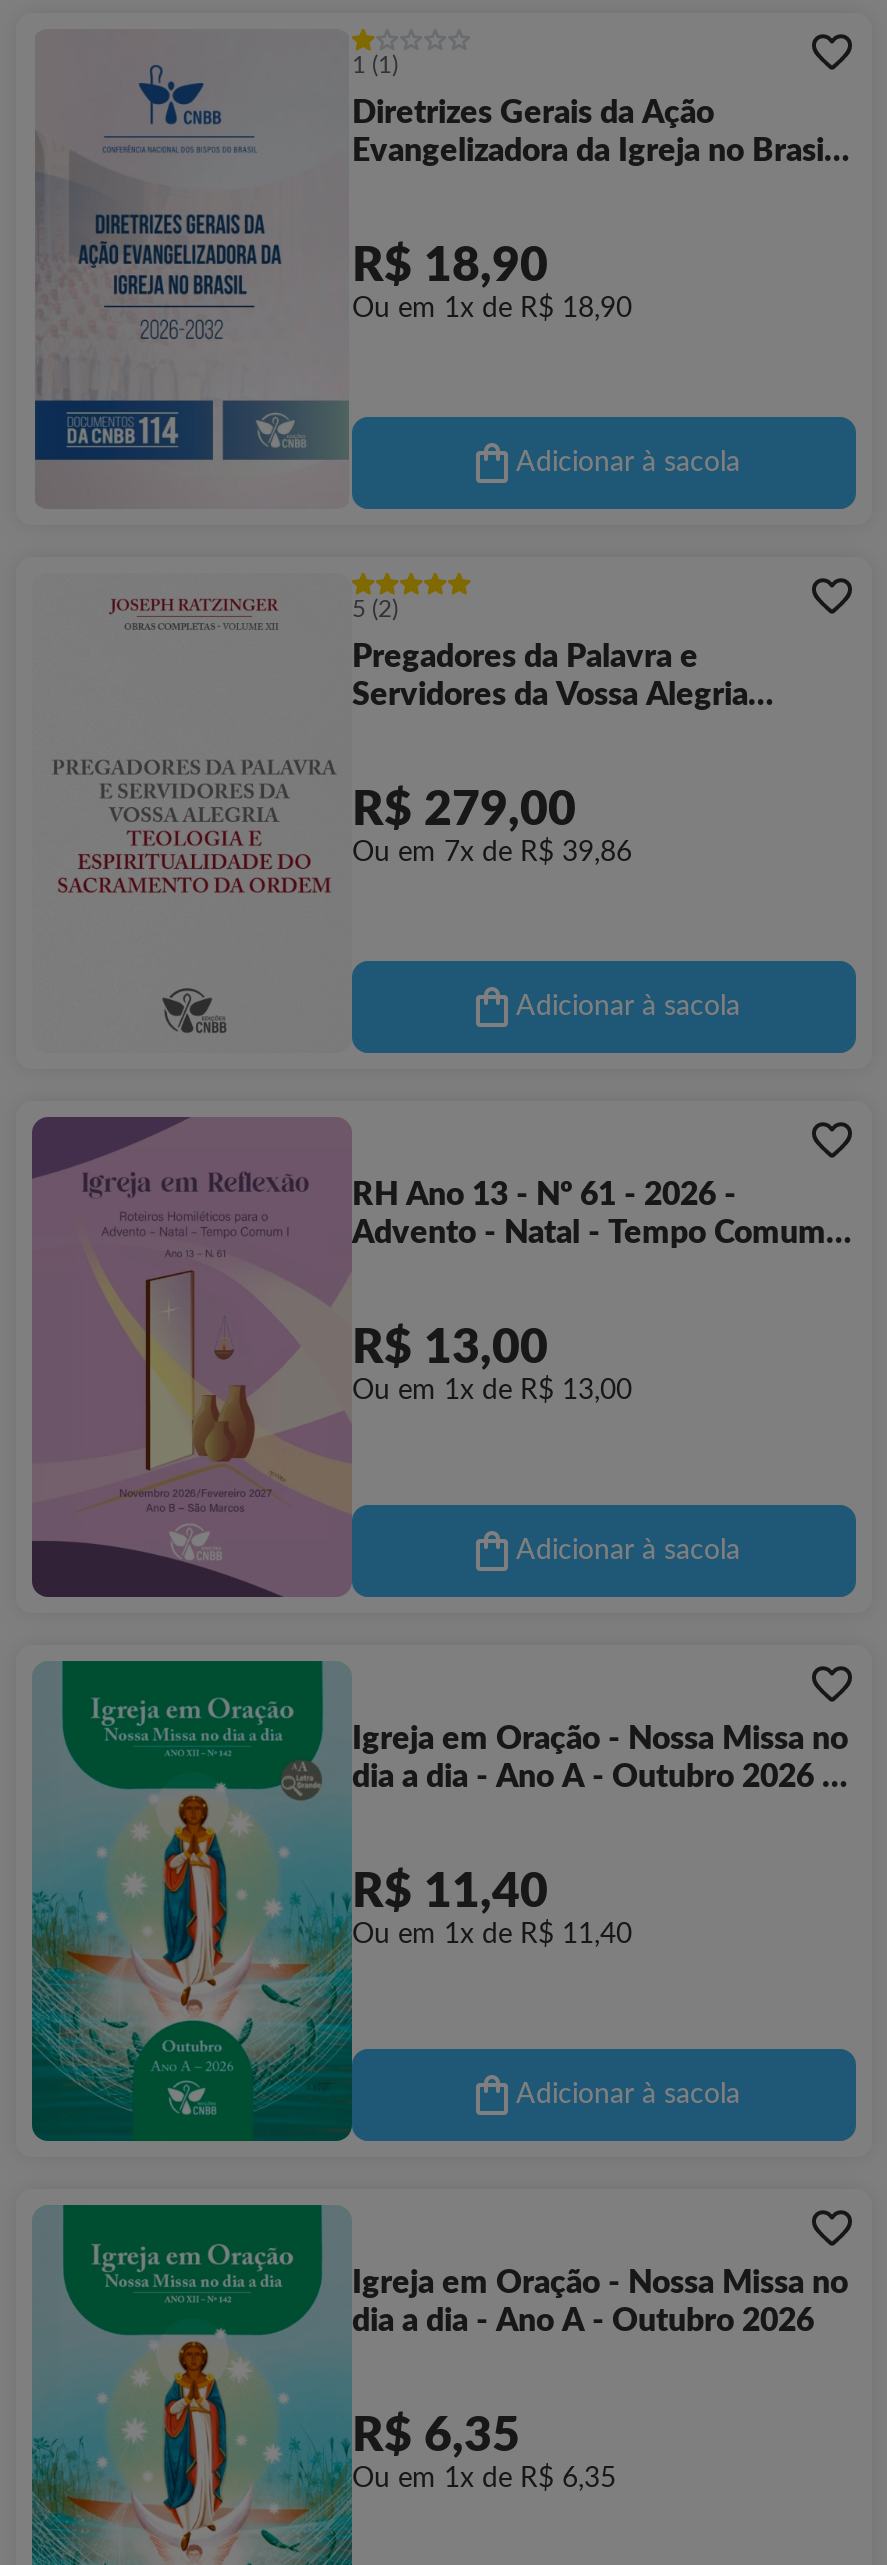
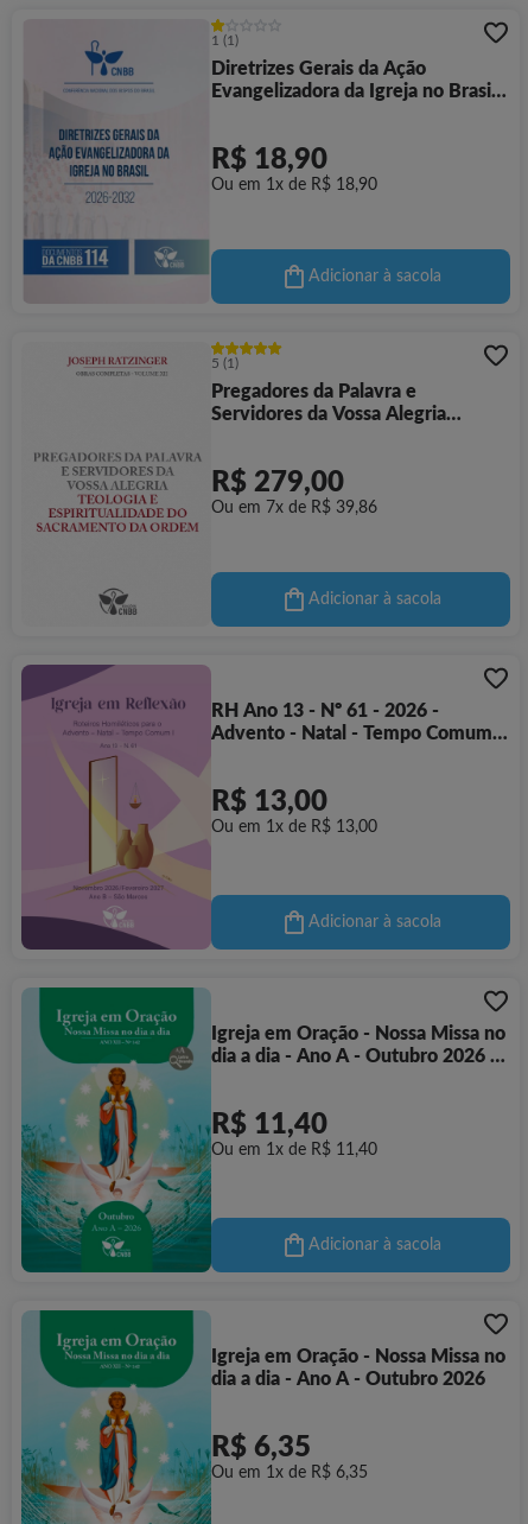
- 5 (2)
+ 5 (1)
